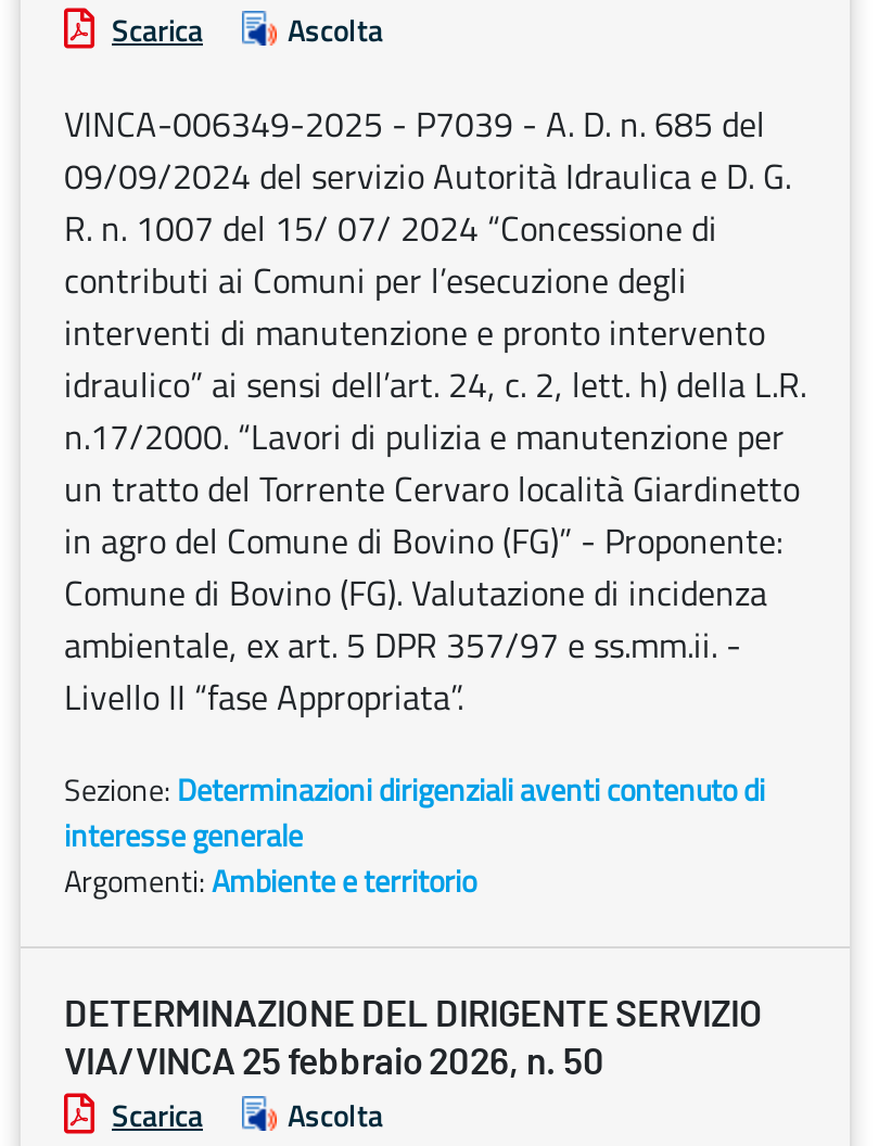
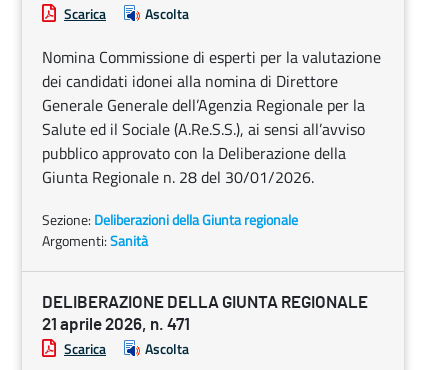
- VINCA-006349-2025 - P7039 - A. D. n. 685 del
- 09/09/2024 del servizio Autorità Idraulica e D. G.
- R. n. 1007 del 15/ 07/ 2024 “Concessione di
- contributi ai Comuni per l’esecuzione degli
- interventi di manutenzione e pronto intervento
- idraulico” ai sensi dell’art. 24, c. 2, lett. h) della L.R.
- n.17/2000. “Lavori di pulizia e manutenzione per
- un tratto del Torrente Cervaro località Giardinetto
- in agro del Comune di Bovino (FG)” - Proponente:
- Comune di Bovino (FG). Valutazione di incidenza
- ambientale, ex art. 5 DPR 357/97 e ss.mm.ii. -
- Livello II “fase Appropriata”.
+ Nomina Commissione di esperti per la valutazione
+ dei candidati idonei alla nomina di Direttore
+ Generale Generale dell’Agenzia Regionale per la
+ Salute ed il Sociale (A.Re.S.S.), ai sensi all’avviso
+ pubblico approvato con la Deliberazione della
+ Giunta Regionale n. 28 del 30/01/2026.

- Sezione: Determinazioni dirigenziali aventi contenuto di
- interesse generale
- Argomenti: Ambiente e territorio
+ Sezione: Deliberazioni della Giunta regionale
+ Argomenti: Sanità

- DETERMINAZIONE DEL DIRIGENTE SERVIZIO
- VIA/VINCA 25 febbraio 2026, n. 50
+ DELIBERAZIONE DELLA GIUNTA REGIONALE
+ 21 aprile 2026, n. 471
